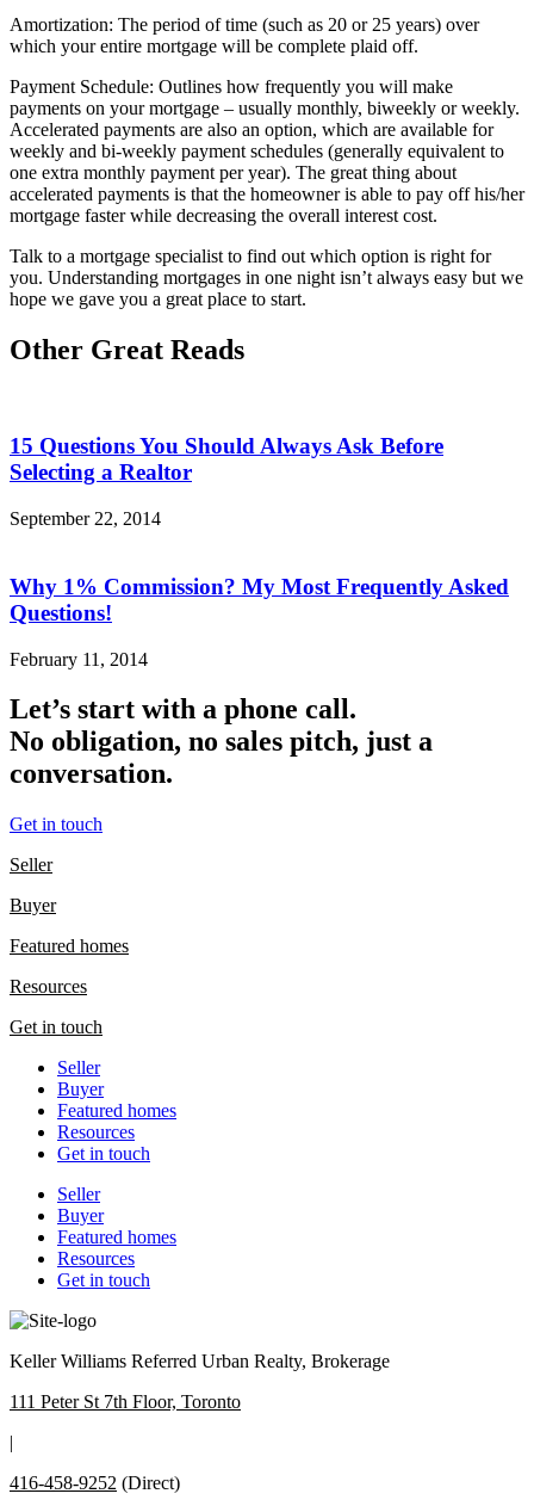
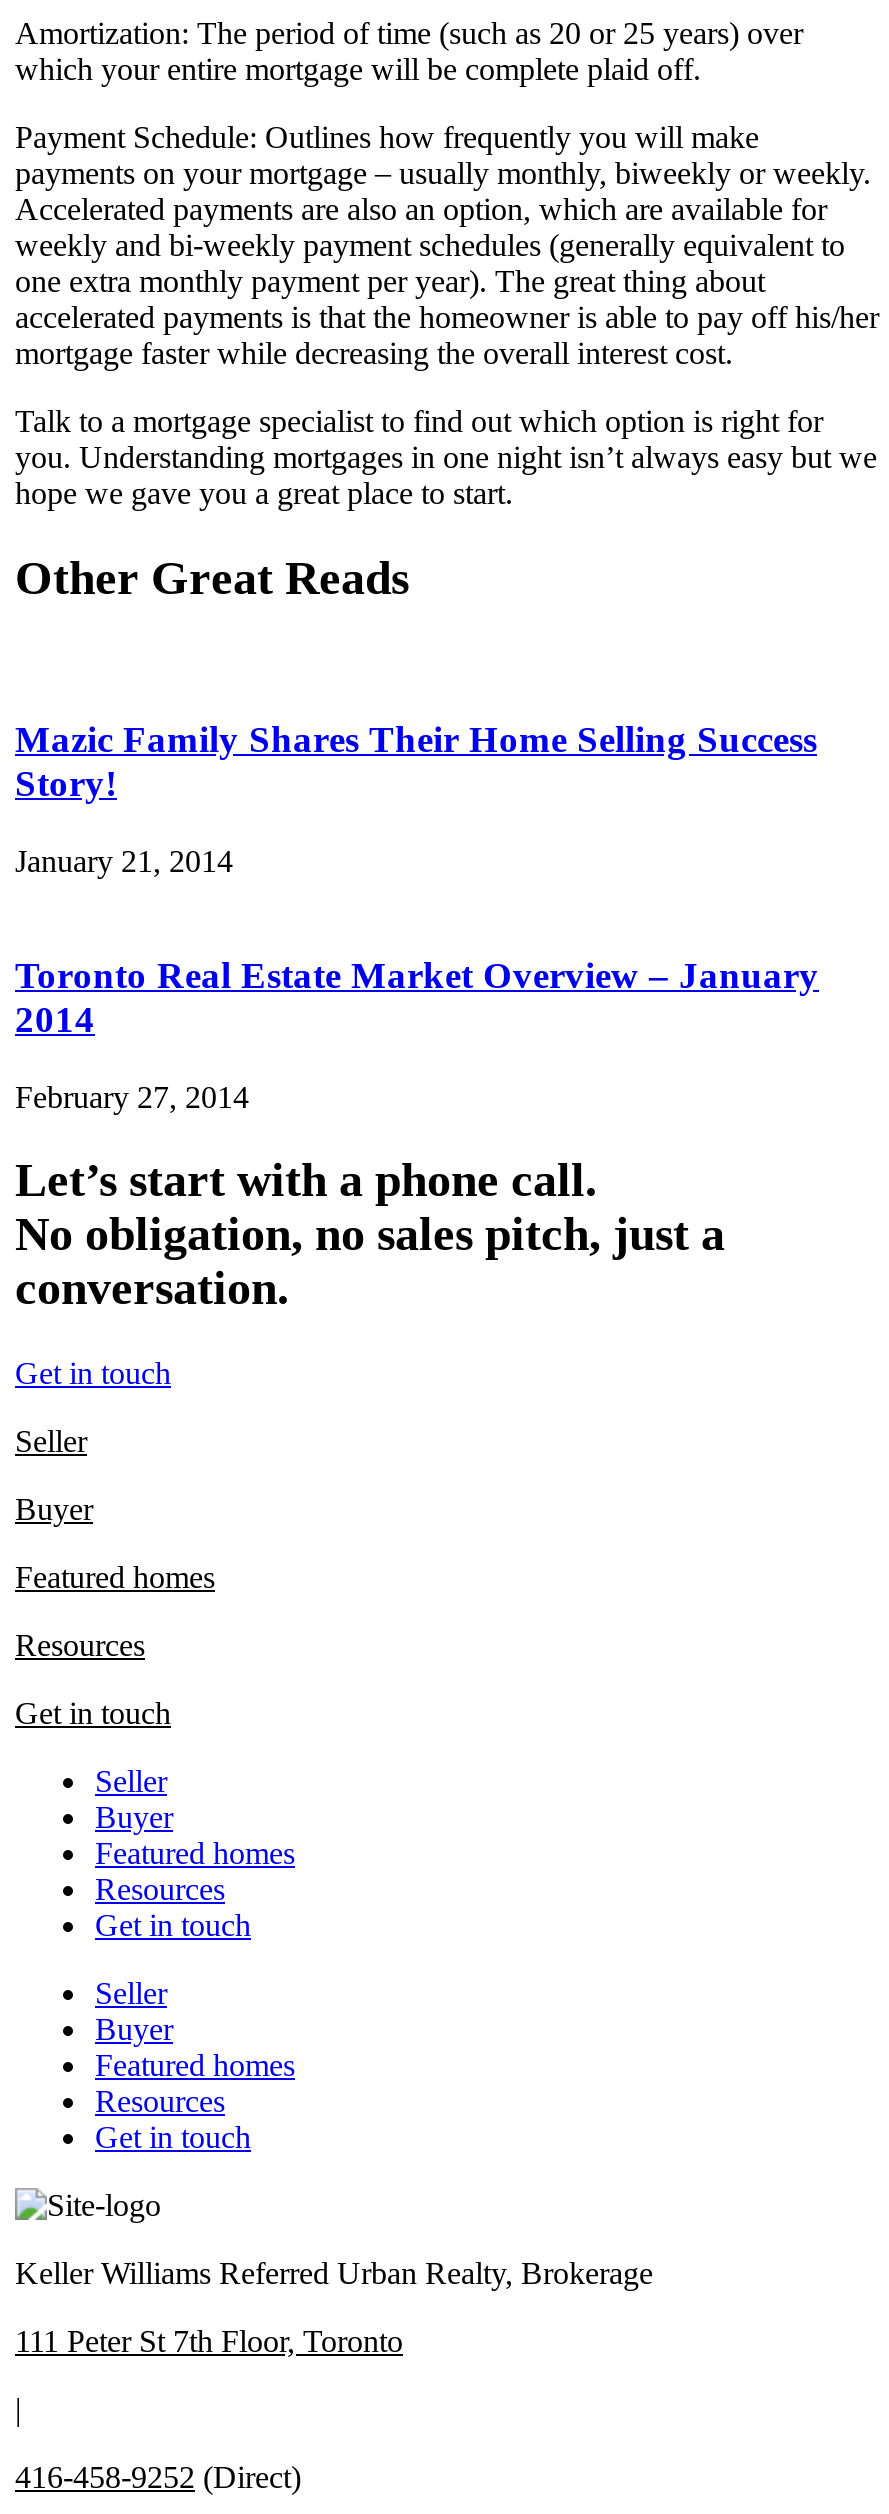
- 15 Questions You Should Always Ask Before
- Selecting a Realtor
+ Mazic Family Shares Their Home Selling Success
+ Story!

- September 22, 2014
+ January 21, 2014

- Why 1% Commission? My Most Frequently Asked
- Questions!
+ Toronto Real Estate Market Overview – January
+ 2014

- February 11, 2014
+ February 27, 2014
